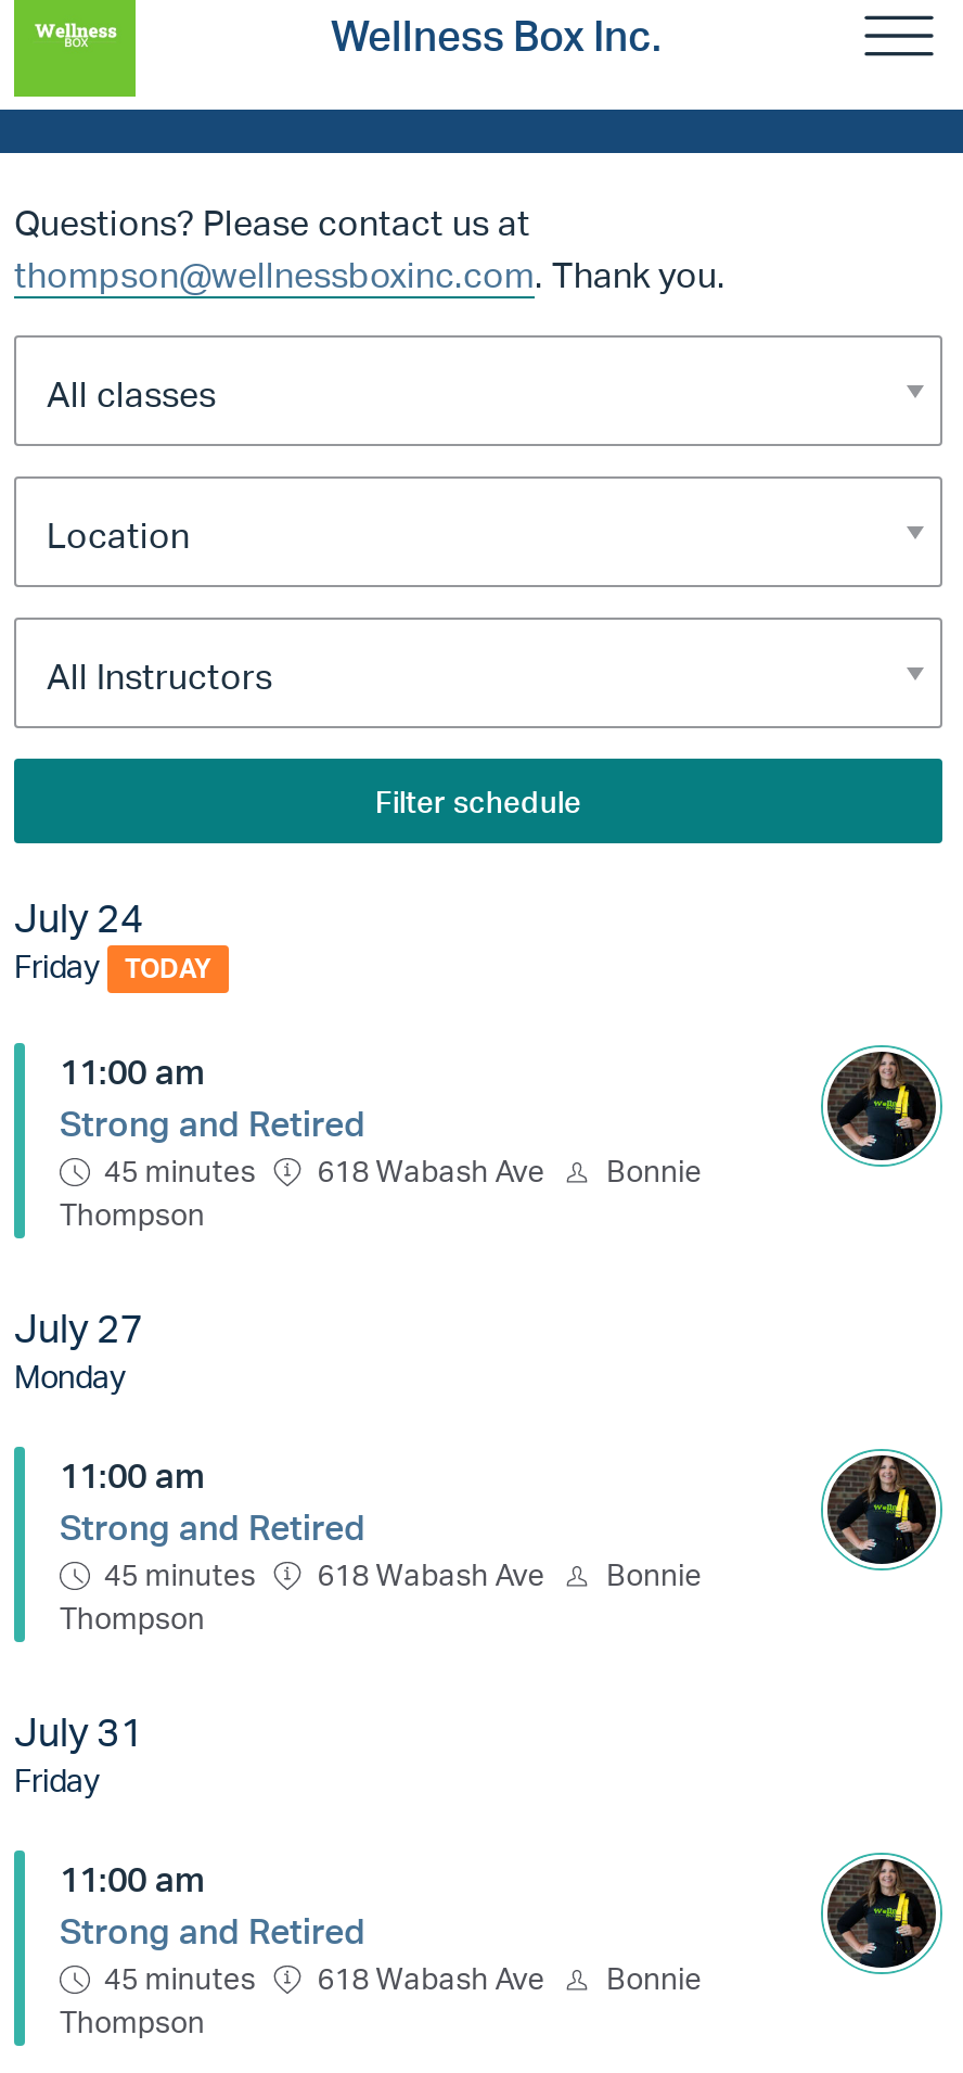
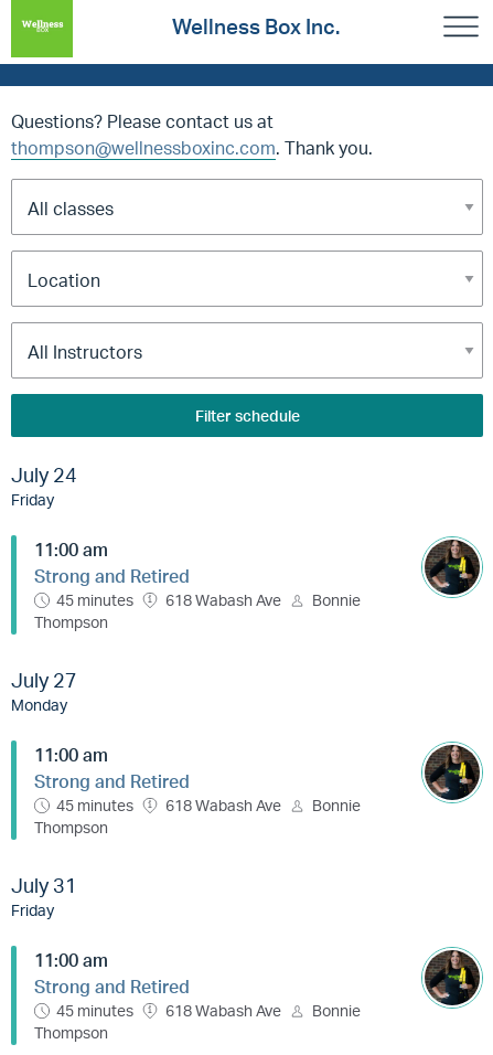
- TODAY
